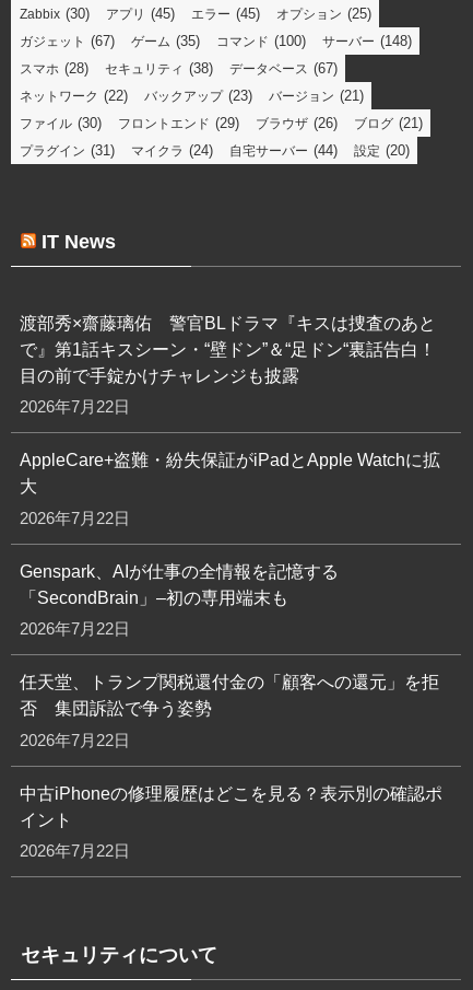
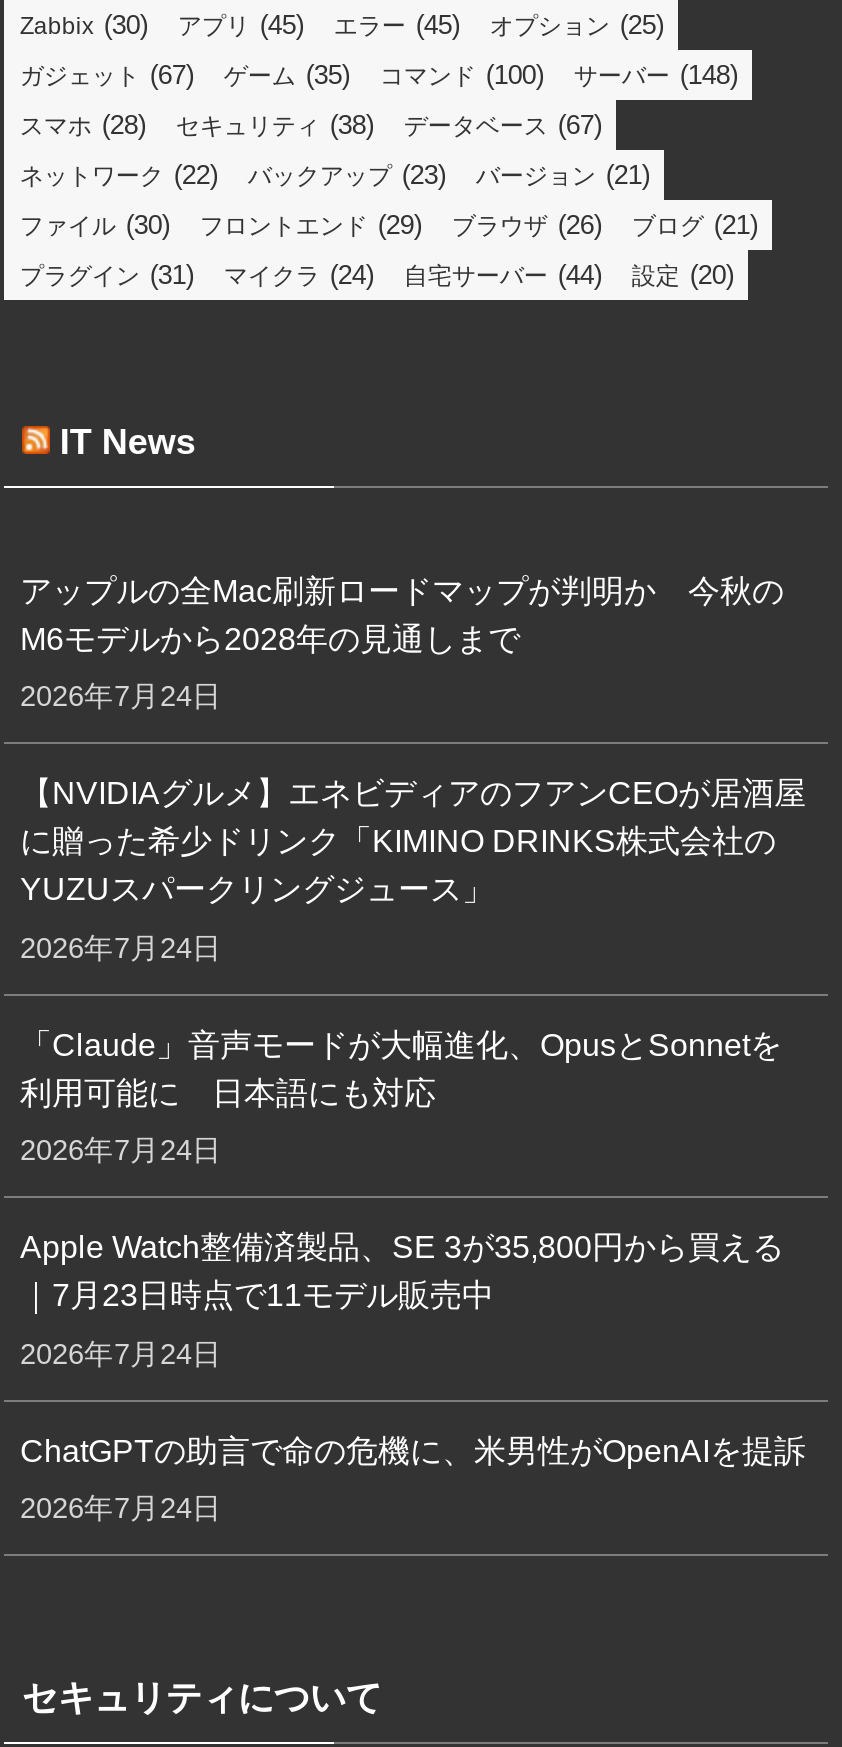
- 渡部秀×齋藤璃佑 警官BLドラマ『キスは捜査のあと
- で』第1話キスシーン・“壁ドン”＆“足ドン“裏話告白！
- 目の前で手錠かけチャレンジも披露
+ アップルの全Mac刷新ロードマップが判明か 今秋の
+ M6モデルから2028年の見通しまで

- 2026年7月22日
+ 2026年7月24日

- AppleCare+盗難・紛失保証がiPadとApple Watchに拡
- 大
+ 【NVIDIAグルメ】エネビディアのフアンCEOが居酒屋
+ に贈った希少ドリンク「KIMINO DRINKS株式会社の
+ YUZUスパークリングジュース」

- 2026年7月22日
+ 2026年7月24日

- Genspark、AIが仕事の全情報を記憶する
- 「SecondBrain」–初の専用端末も
+ 「Claude」音声モードが大幅進化、OpusとSonnetを
+ 利用可能に 日本語にも対応

- 2026年7月22日
+ 2026年7月24日

- 任天堂、トランプ関税還付金の「顧客への還元」を拒
- 否 集団訴訟で争う姿勢
+ Apple Watch整備済製品、SE 3が35,800円から買える
+ ｜7月23日時点で11モデル販売中

- 2026年7月22日
+ 2026年7月24日

- 中古iPhoneの修理履歴はどこを見る？表示別の確認ポ
- イント
+ ChatGPTの助言で命の危機に、米男性がOpenAIを提訴

- 2026年7月22日
+ 2026年7月24日
